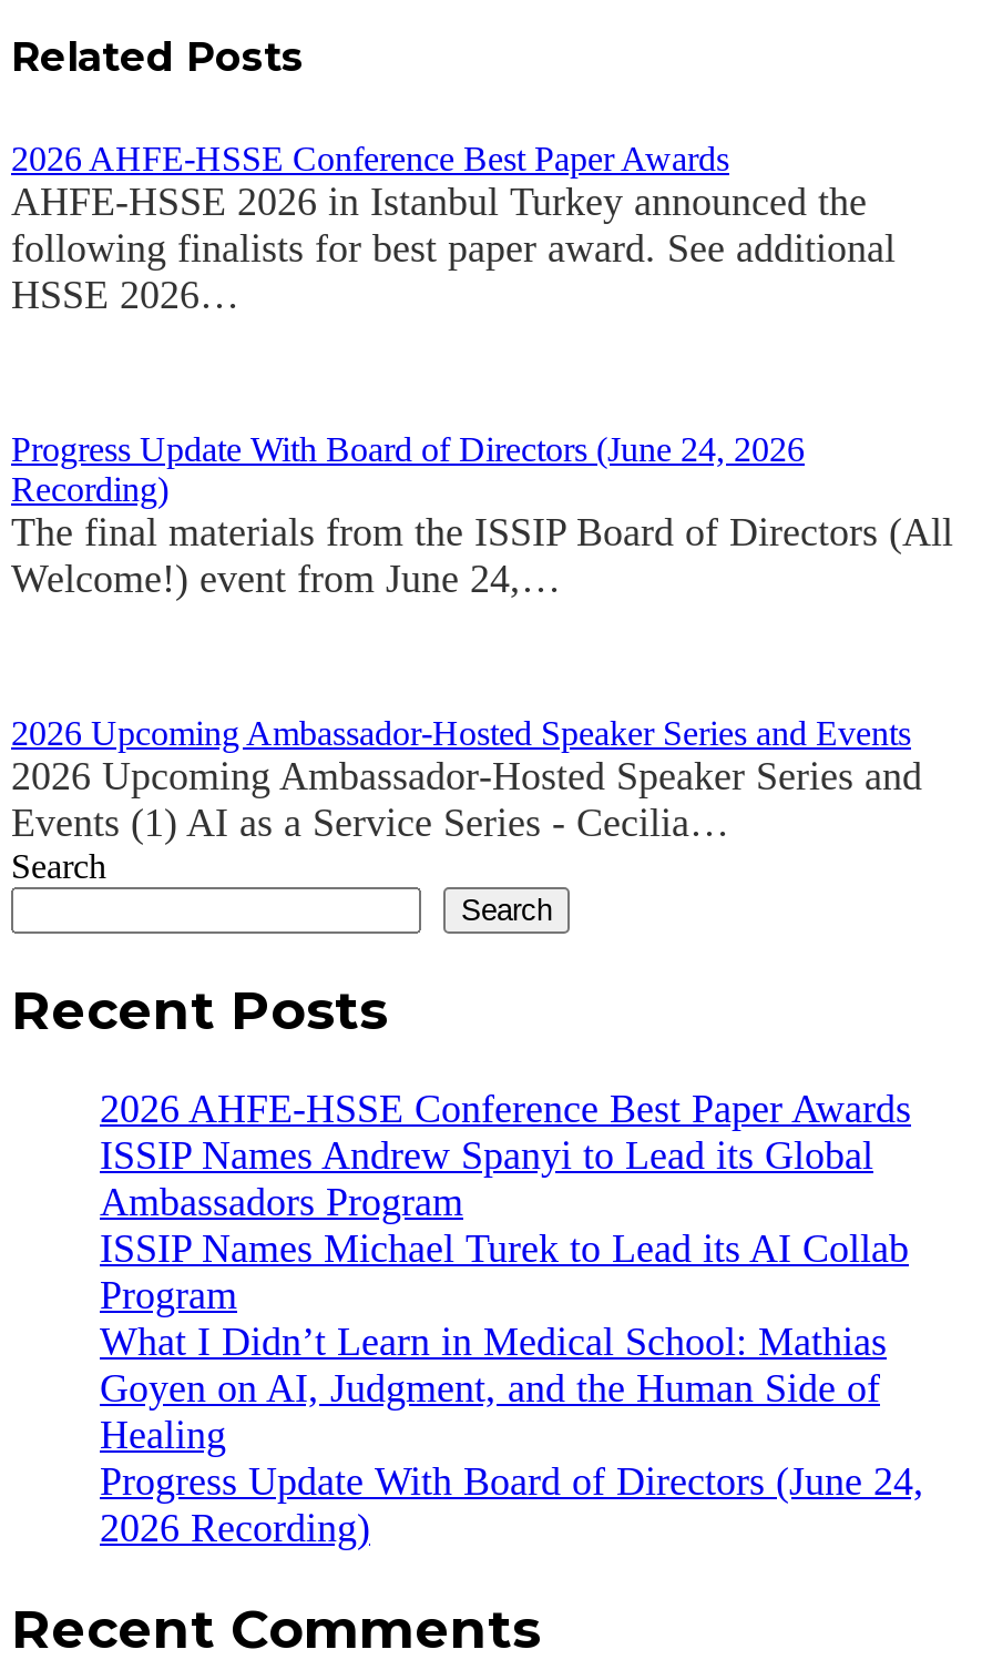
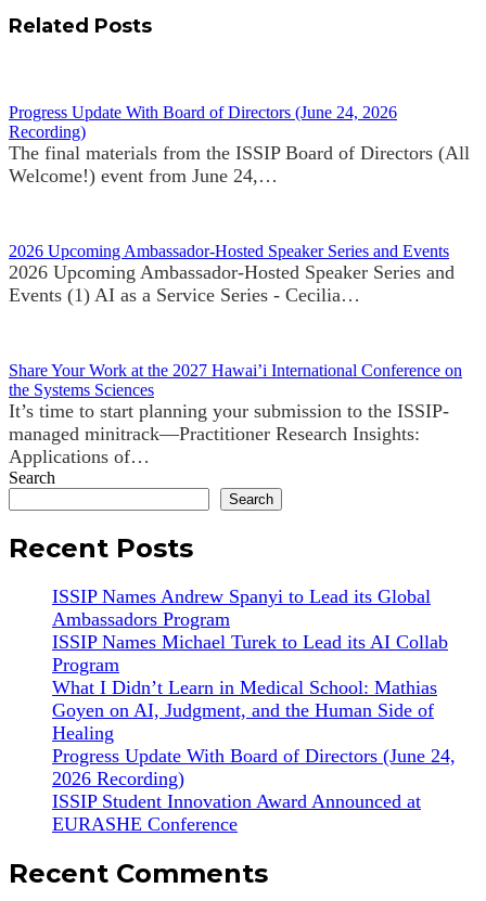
- 2026 AHFE-HSSE Conference Best Paper Awards
- AHFE-HSSE 2026 in Istanbul Turkey announced the
- following finalists for best paper award. See additional
- HSSE 2026…

moved up: Progress Update With Board of Directors (June 24, 2026 | Recording) | The final materials from the ISSIP Board of Directors (All | Welcome!) event from June 24,… | 2026 Upcoming Ambassador-Hosted Speaker Series and Events | 2026 Upcoming Ambassador-Hosted Speaker Series and | Events (1) AI as a Service Series - Cecilia…

+ Share Your Work at the 2027 Hawai’i International Conference on
+ the Systems Sciences
+ It’s time to start planning your submission to the ISSIP-
+ managed minitrack—Practitioner Research Insights:
+ Applications of…

- 2026 AHFE-HSSE Conference Best Paper Awards

+ ISSIP Student Innovation Award Announced at
+ EURASHE Conference
